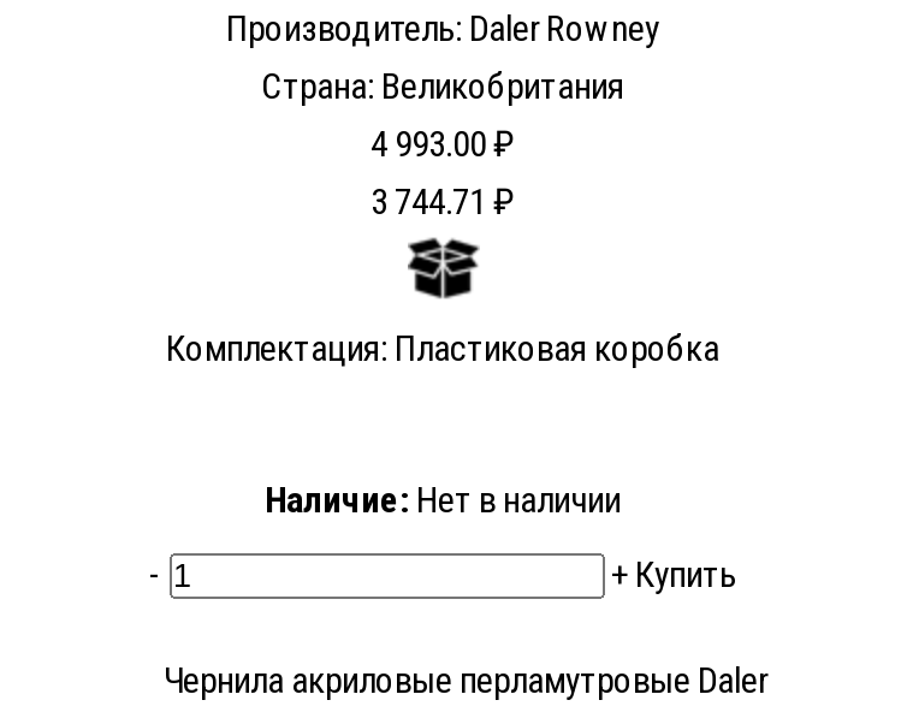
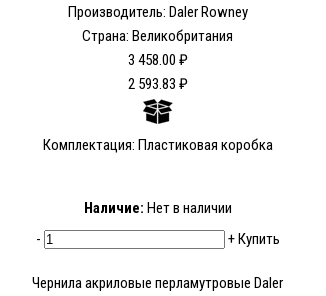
- 4 993.00 ₽
+ 3 458.00 ₽

- 3 744.71 ₽
+ 2 593.83 ₽
